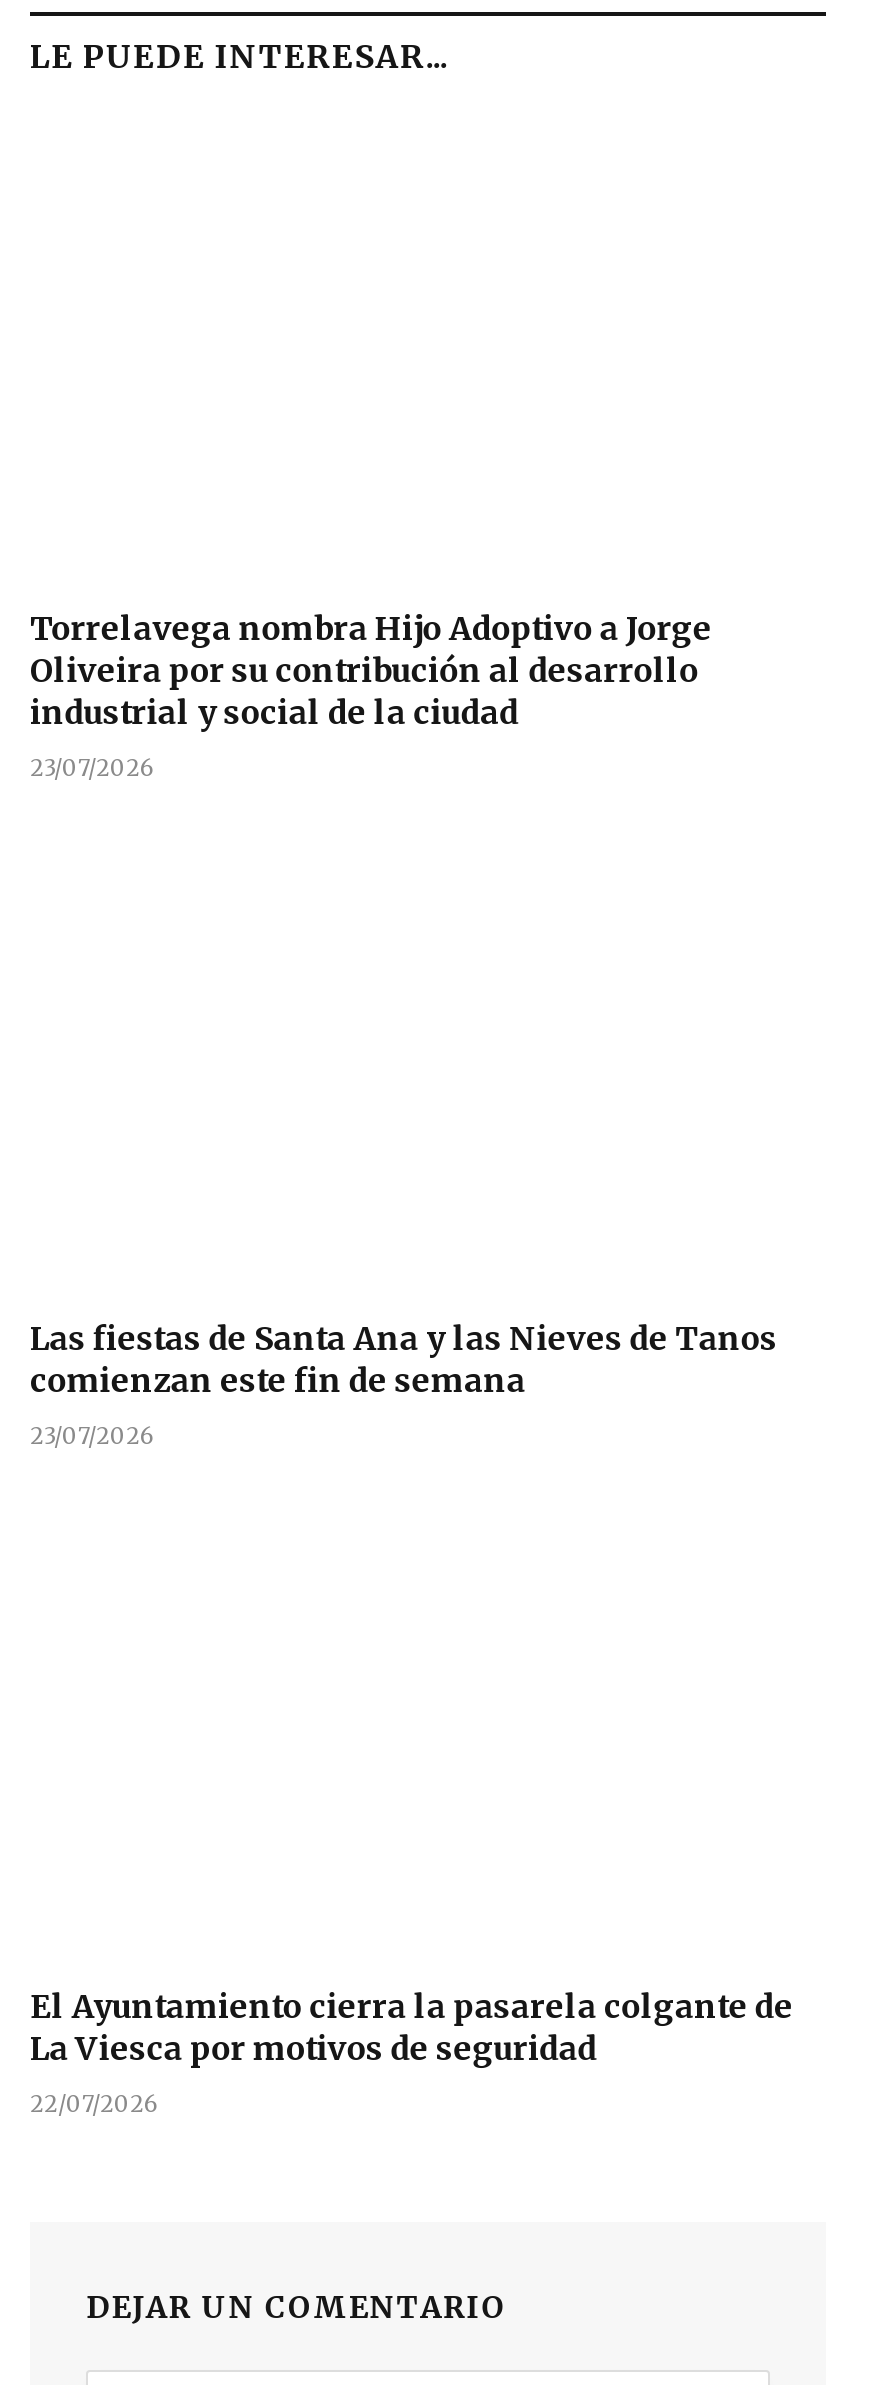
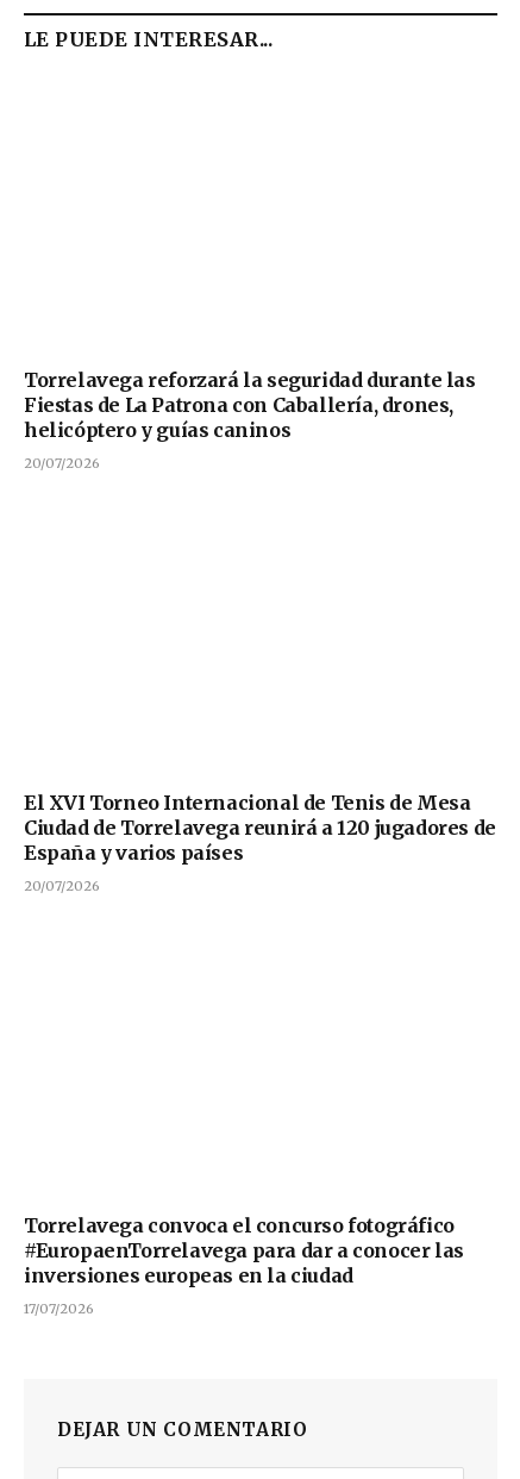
- Torrelavega nombra Hijo Adoptivo a Jorge
- Oliveira por su contribución al desarrollo
- industrial y social de la ciudad
+ Torrelavega reforzará la seguridad durante las
+ Fiestas de La Patrona con Caballería, drones,
+ helicóptero y guías caninos

- 23/07/2026
+ 20/07/2026

- Las fiestas de Santa Ana y las Nieves de Tanos
- comienzan este fin de semana
+ El XVI Torneo Internacional de Tenis de Mesa
+ Ciudad de Torrelavega reunirá a 120 jugadores de
+ España y varios países

- 23/07/2026
+ 20/07/2026

- El Ayuntamiento cierra la pasarela colgante de
- La Viesca por motivos de seguridad
+ Torrelavega convoca el concurso fotográfico
+ #EuropaenTorrelavega para dar a conocer las
+ inversiones europeas en la ciudad

- 22/07/2026
+ 17/07/2026
